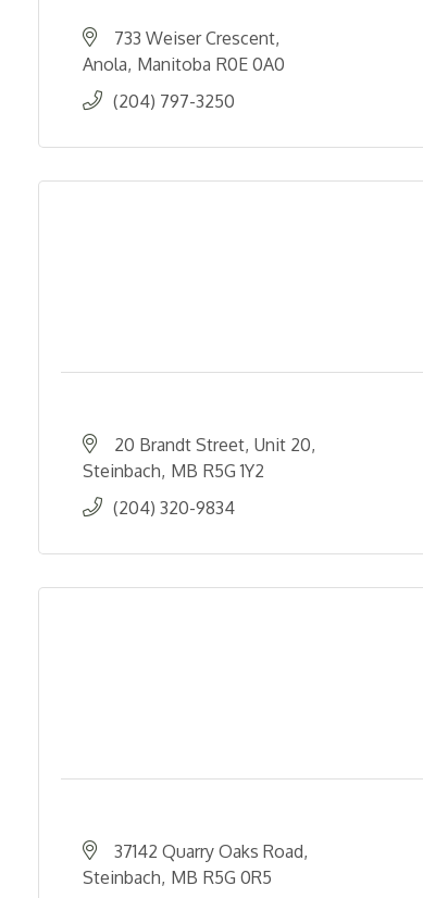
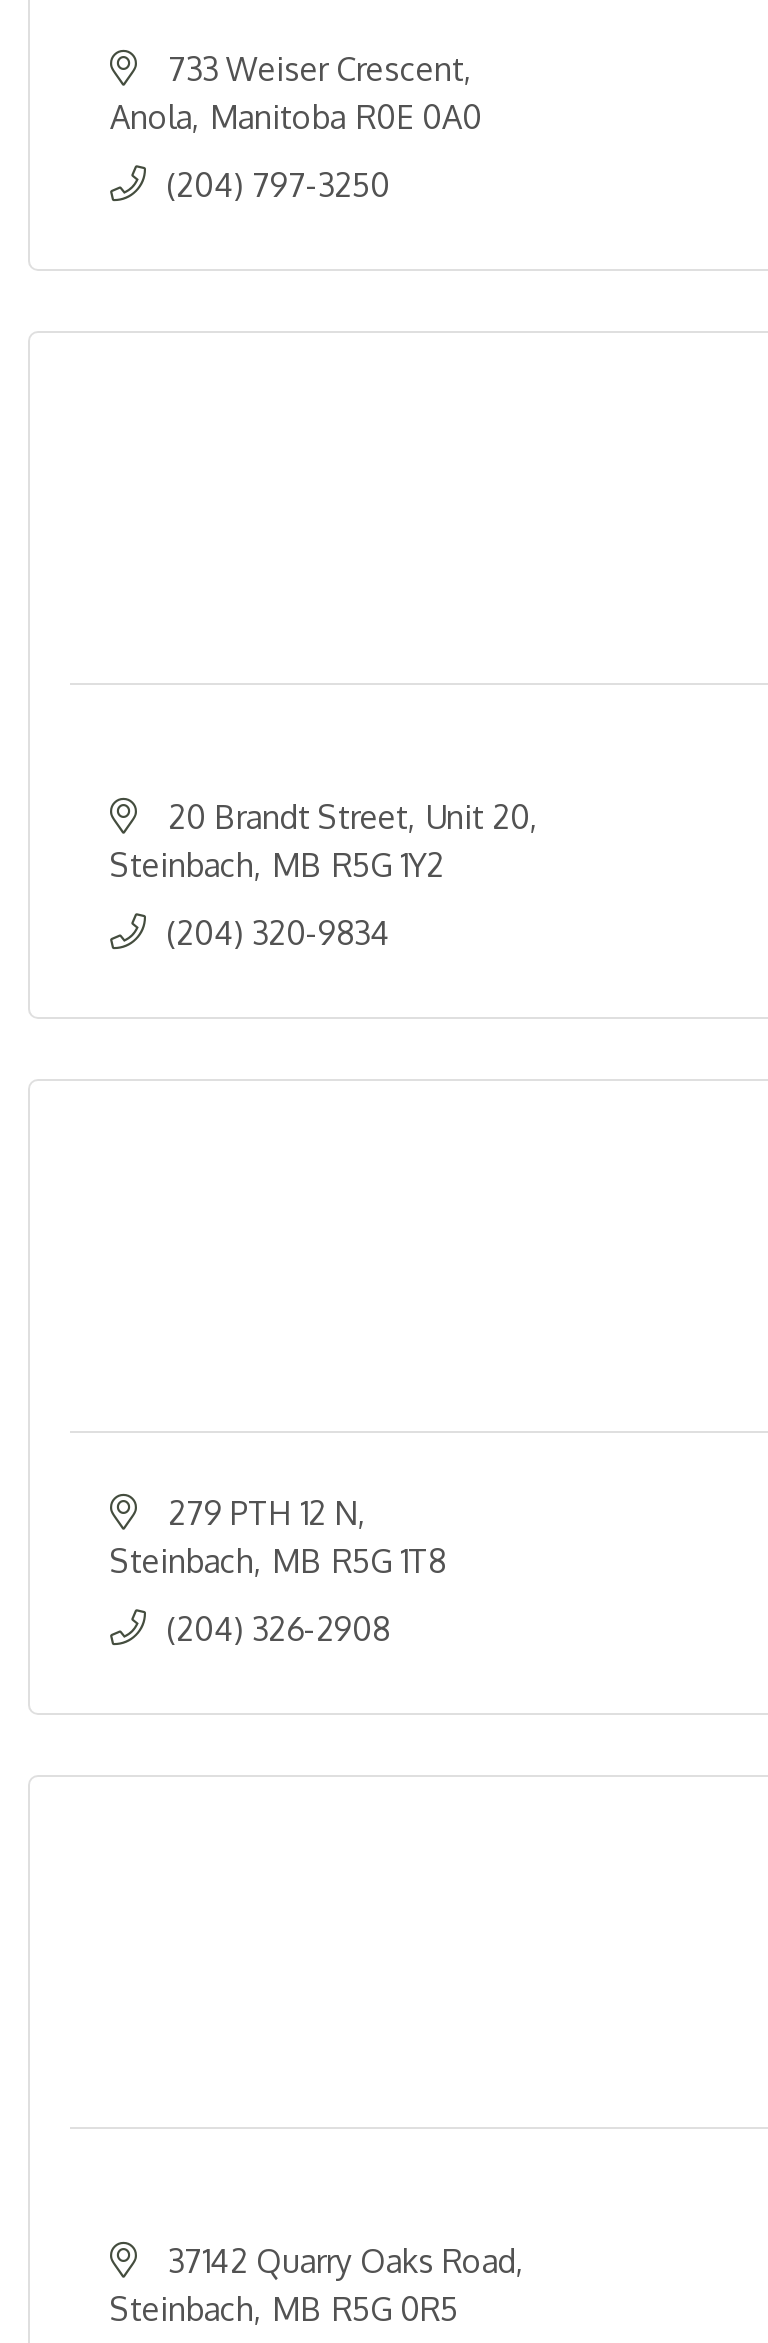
+ 279 PTH 12 N
+ Steinbach MB R5G 1T8
+ (204) 326-2908
